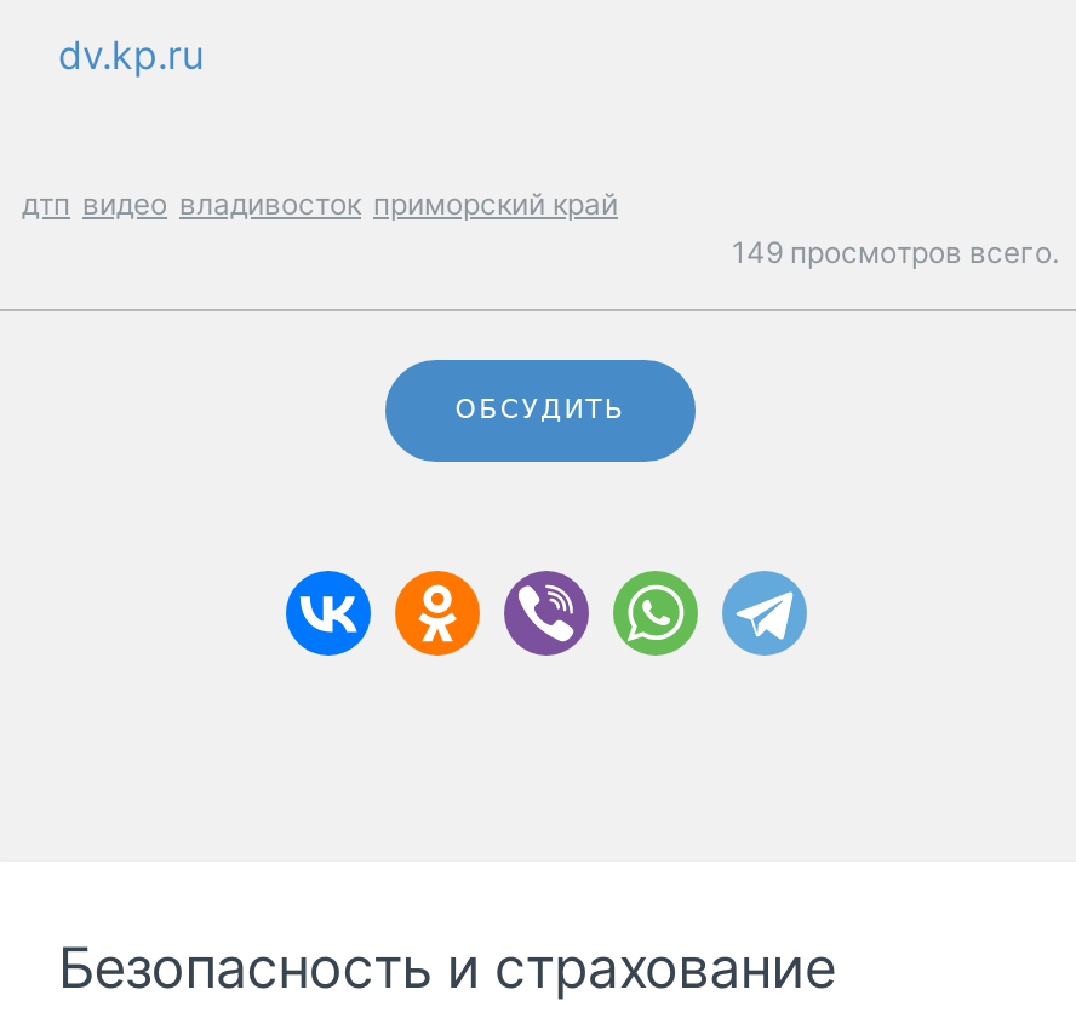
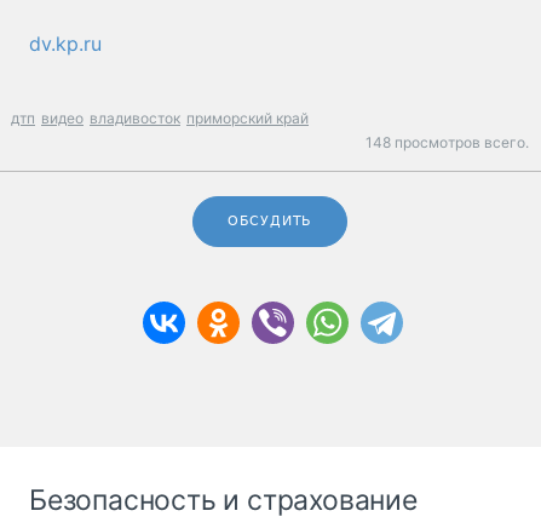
- 149 просмотров всего.
+ 148 просмотров всего.
